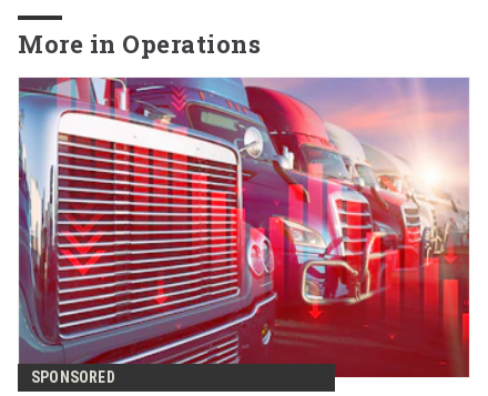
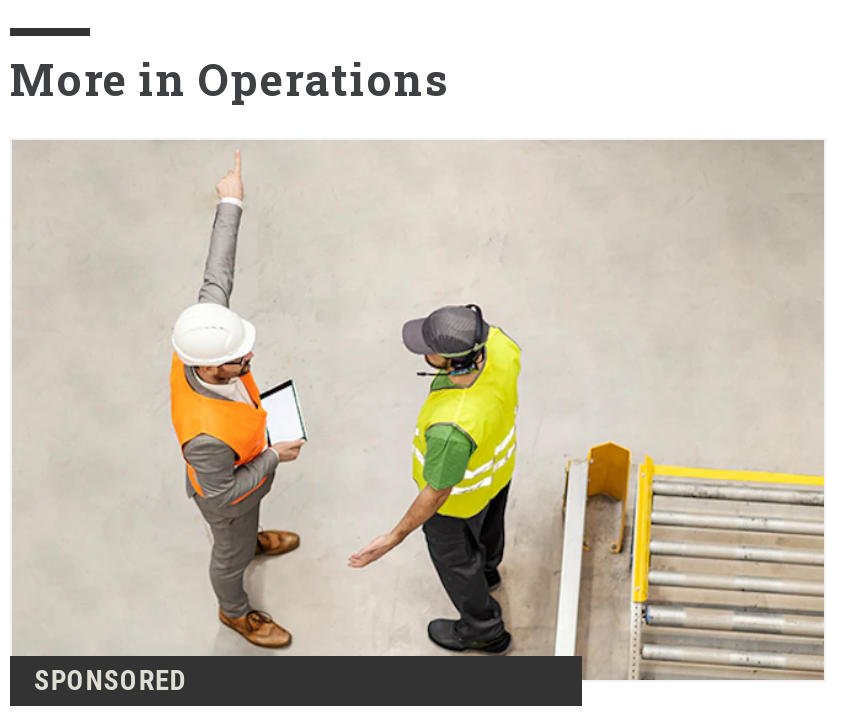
- [image]
+ [image]
